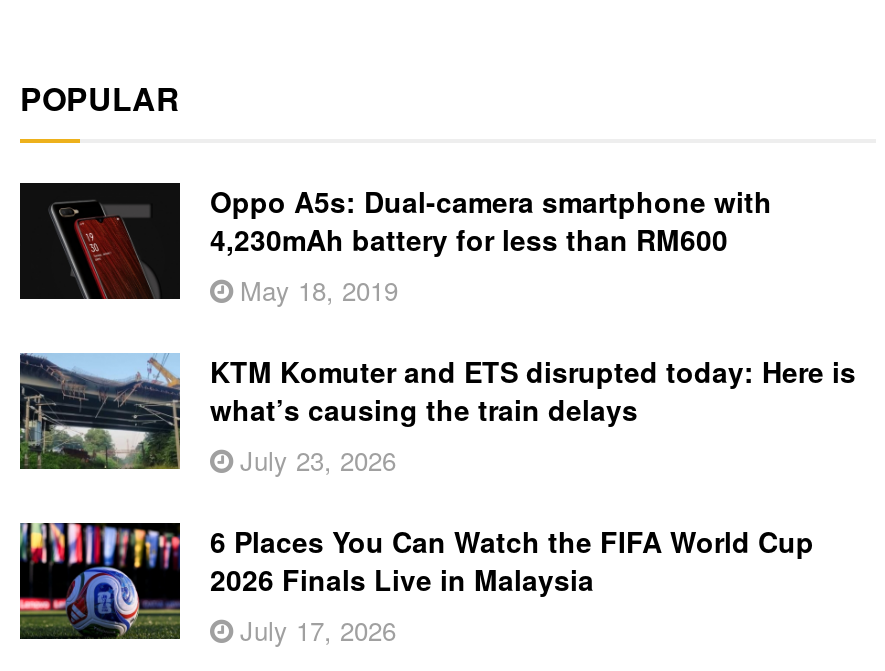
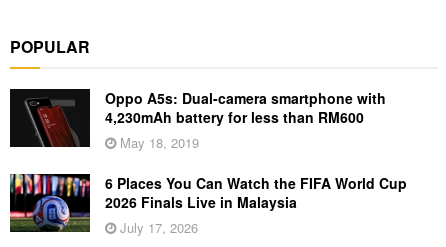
- [image]
- KTM Komuter and ETS disrupted today: Here is
- what’s causing the train delays
- July 23, 2026
